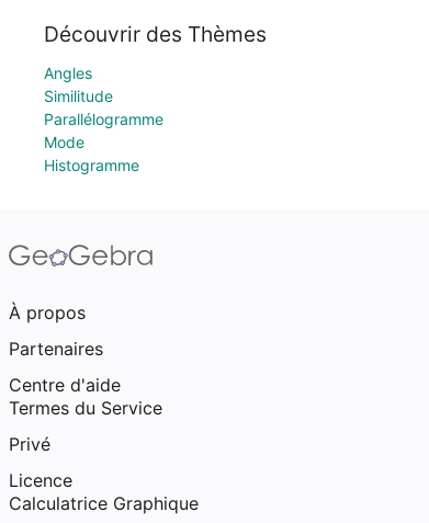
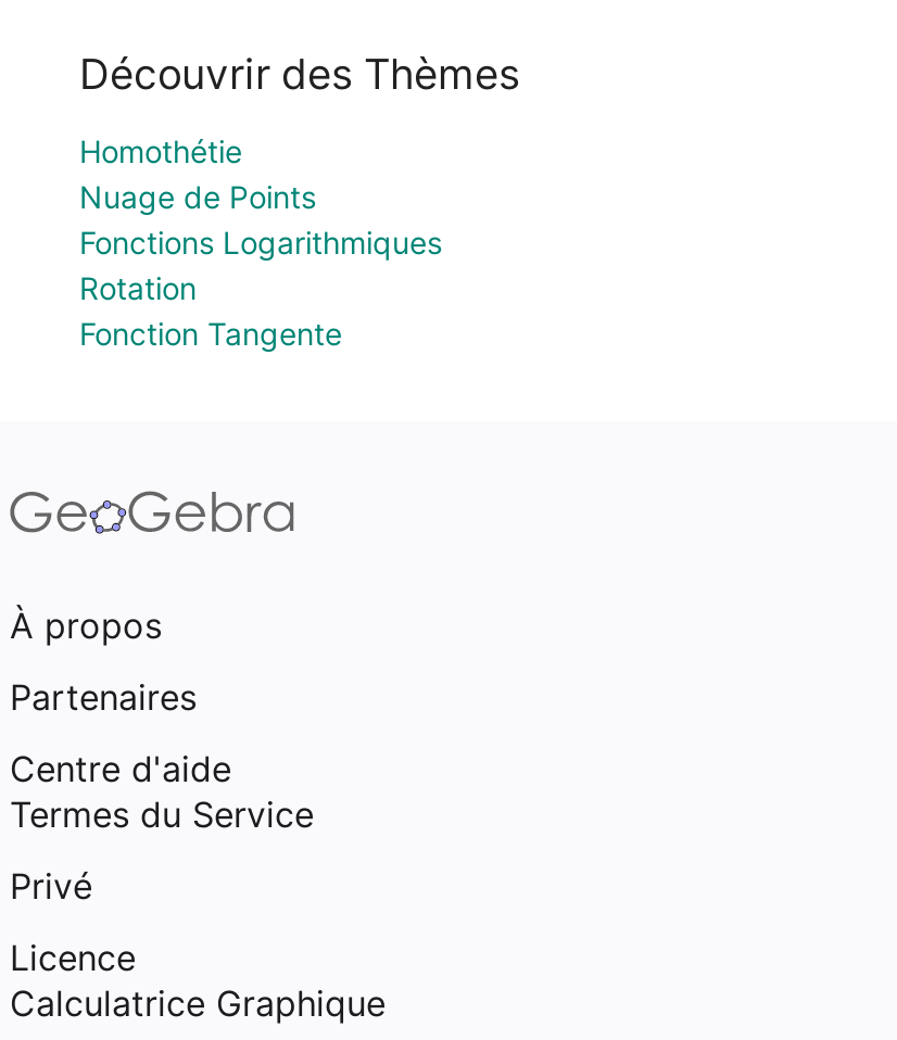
- Angles
- Similitude
- Parallélogramme
- Mode
- Histogramme
+ Homothétie
+ Nuage de Points
+ Fonctions Logarithmiques
+ Rotation
+ Fonction Tangente
